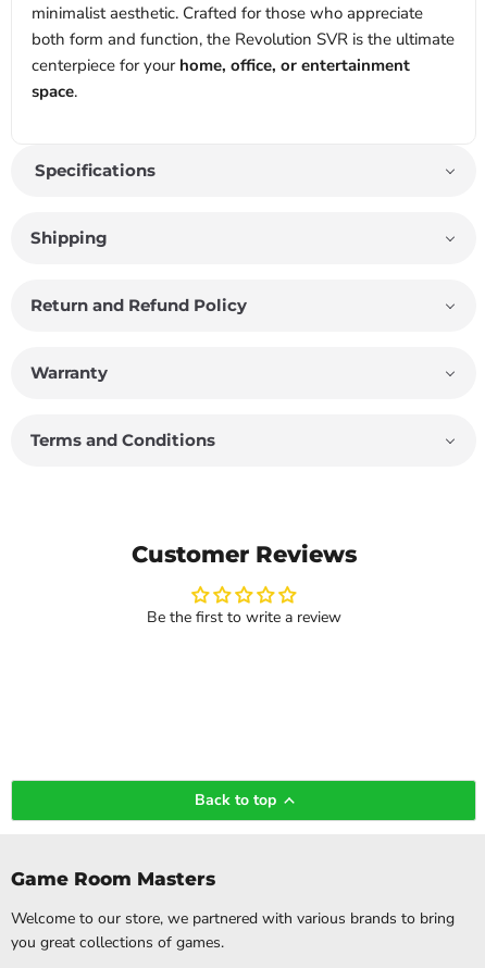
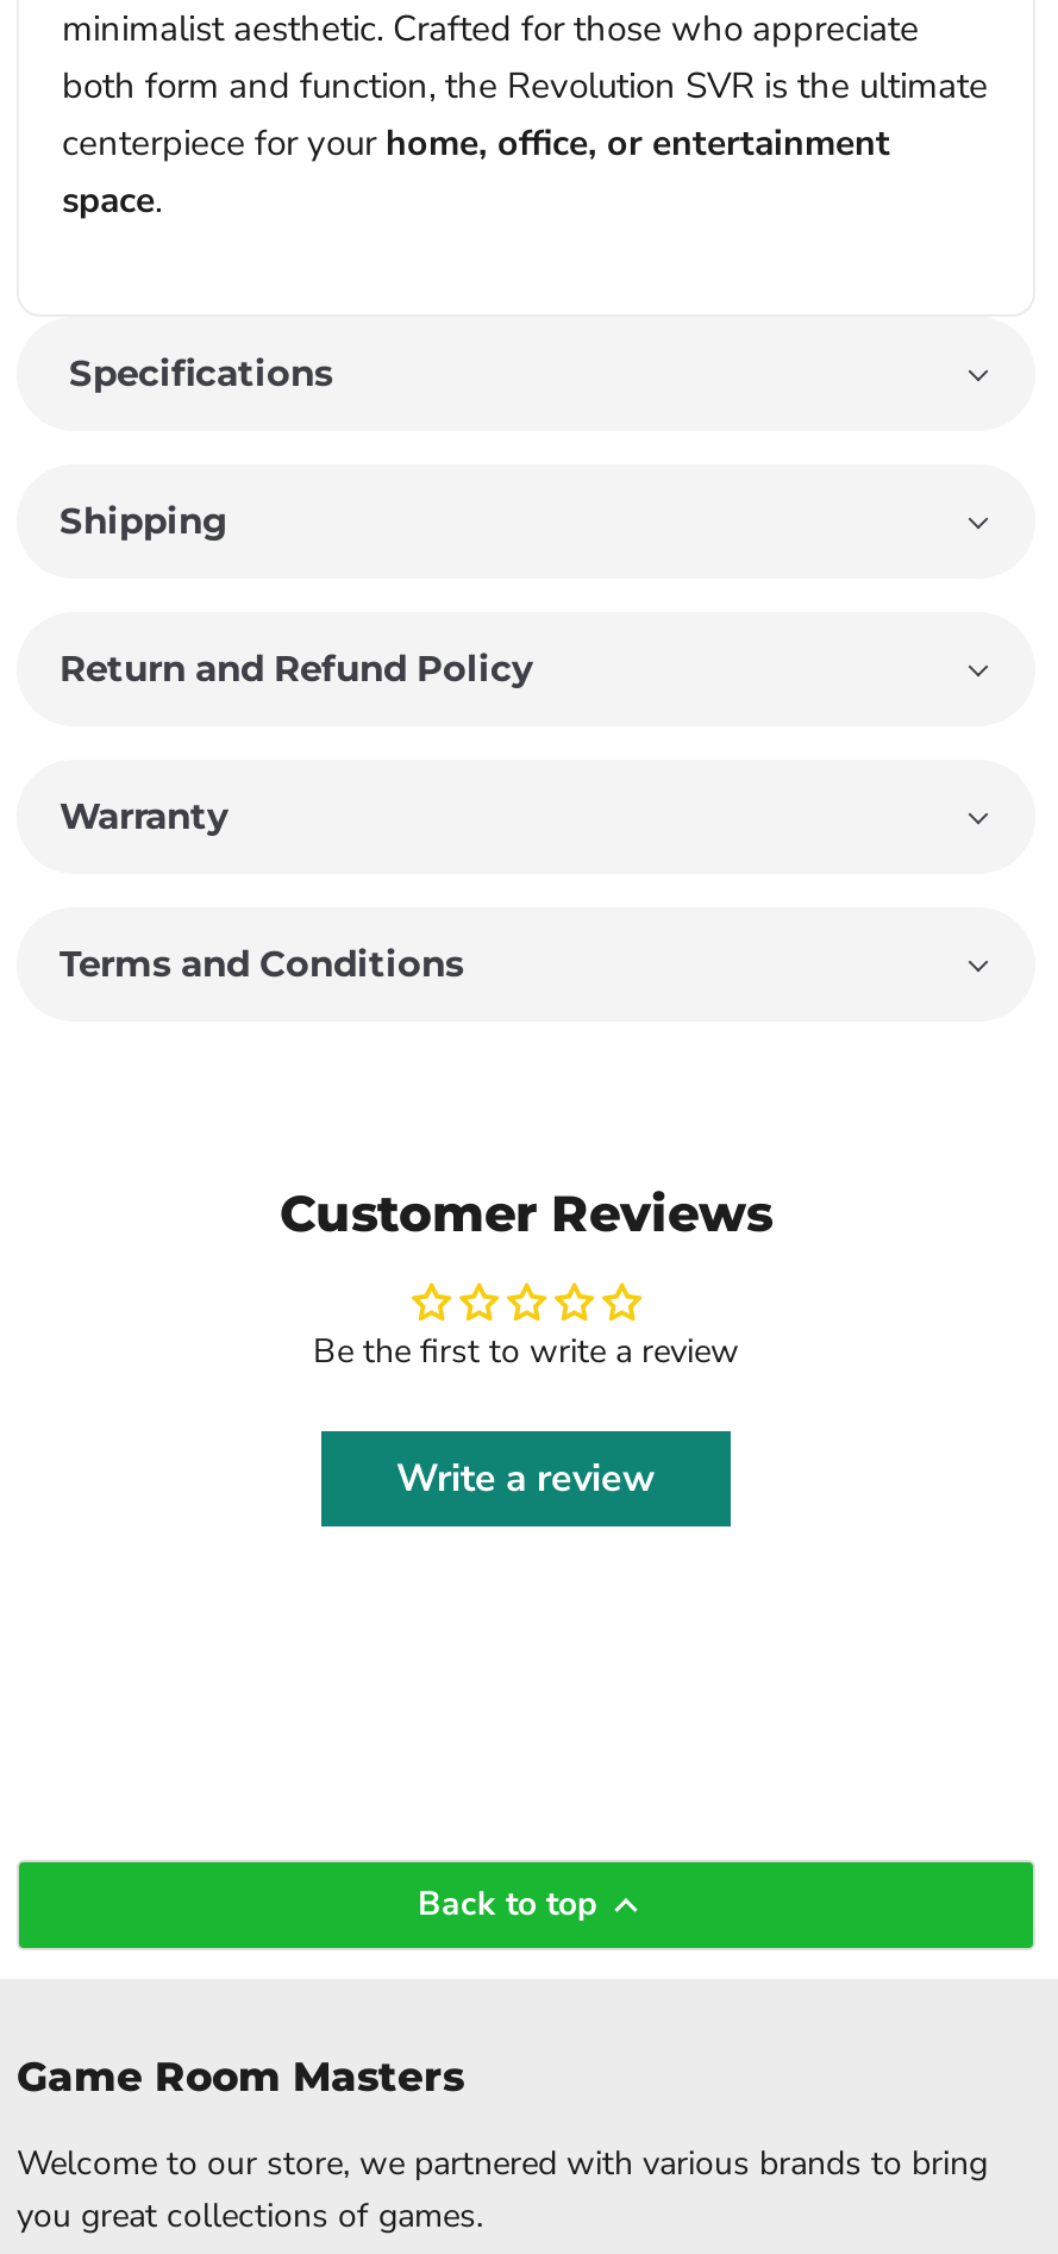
+ Write a review
